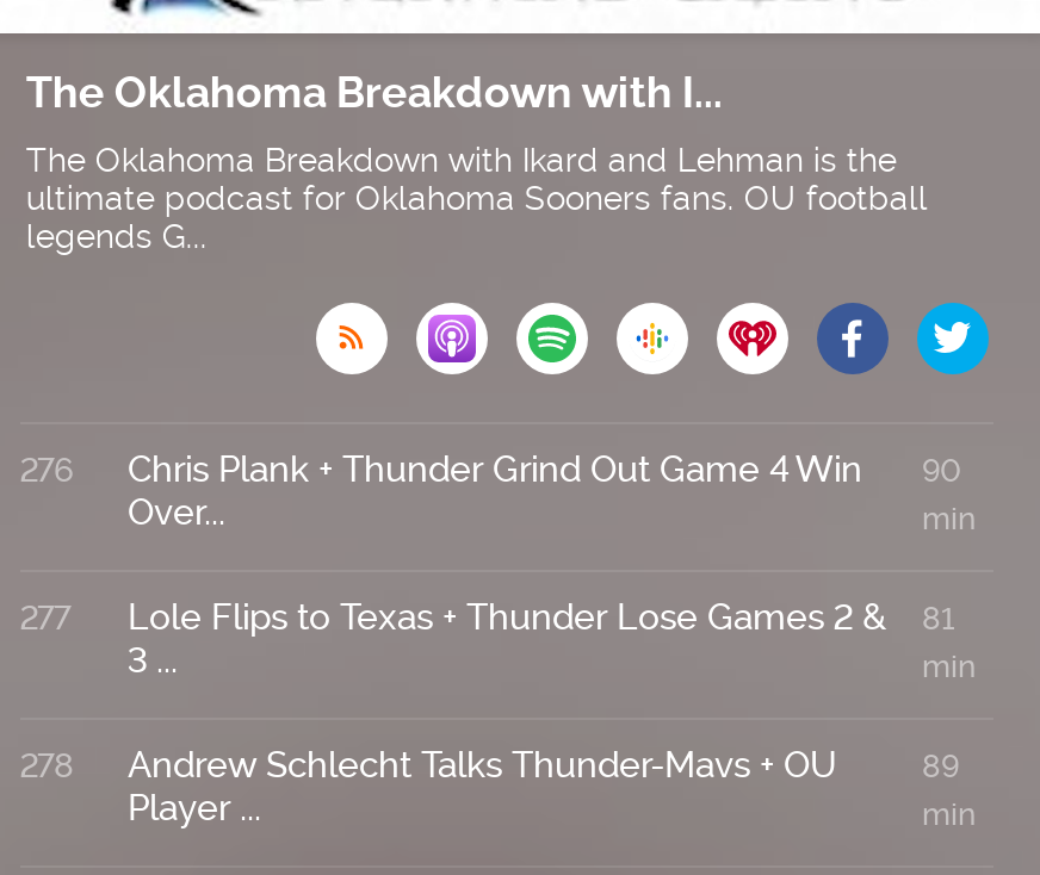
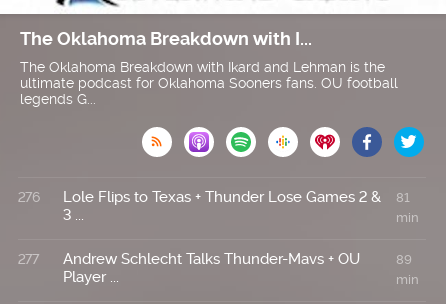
- 90
- min
- 277

- Chris Plank + Thunder Grind Out Game 4 Win
- Over...

- 278 Andrew Schlecht Talks Thunder-Mavs + OU
+ 277 Andrew Schlecht Talks Thunder-Mavs + OU
